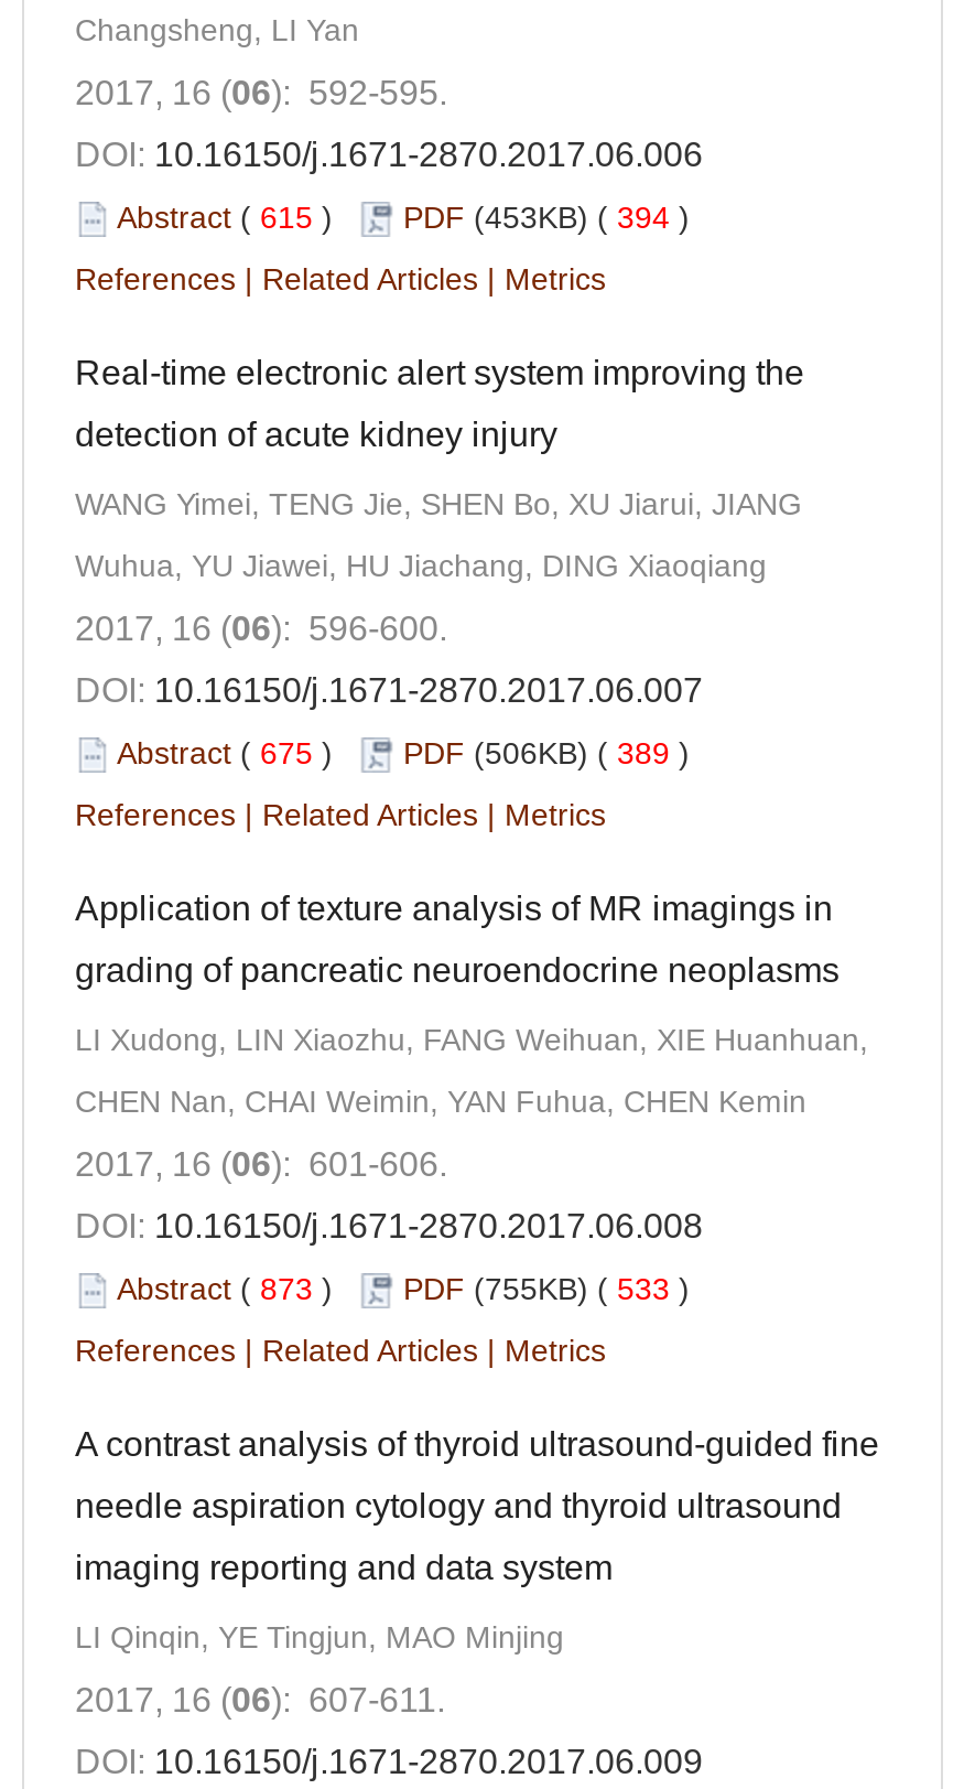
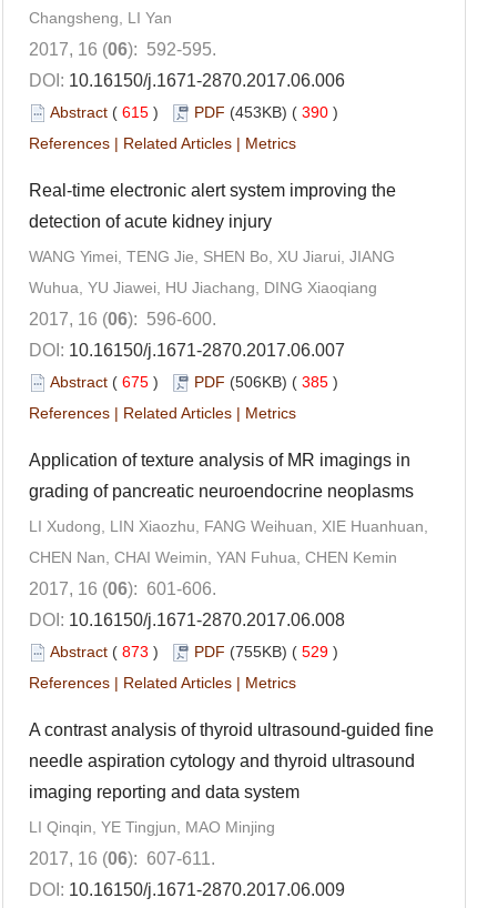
- Abstract (615) PDF (453KB) (394)
+ Abstract (615) PDF (453KB) (390)

- Abstract (675) PDF (506KB) (389)
+ Abstract (675) PDF (506KB) (385)

- Abstract (873) PDF (755KB) (533)
+ Abstract (873) PDF (755KB) (529)
